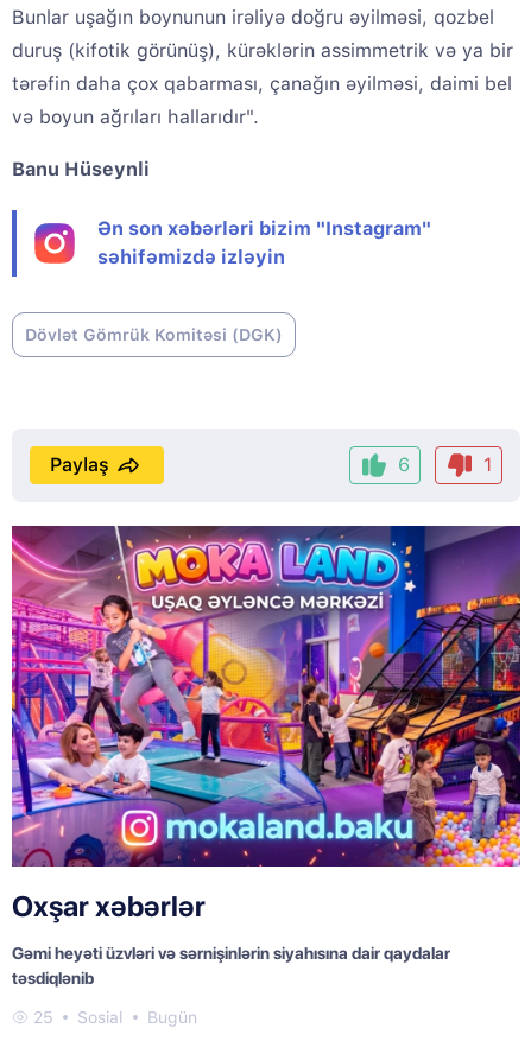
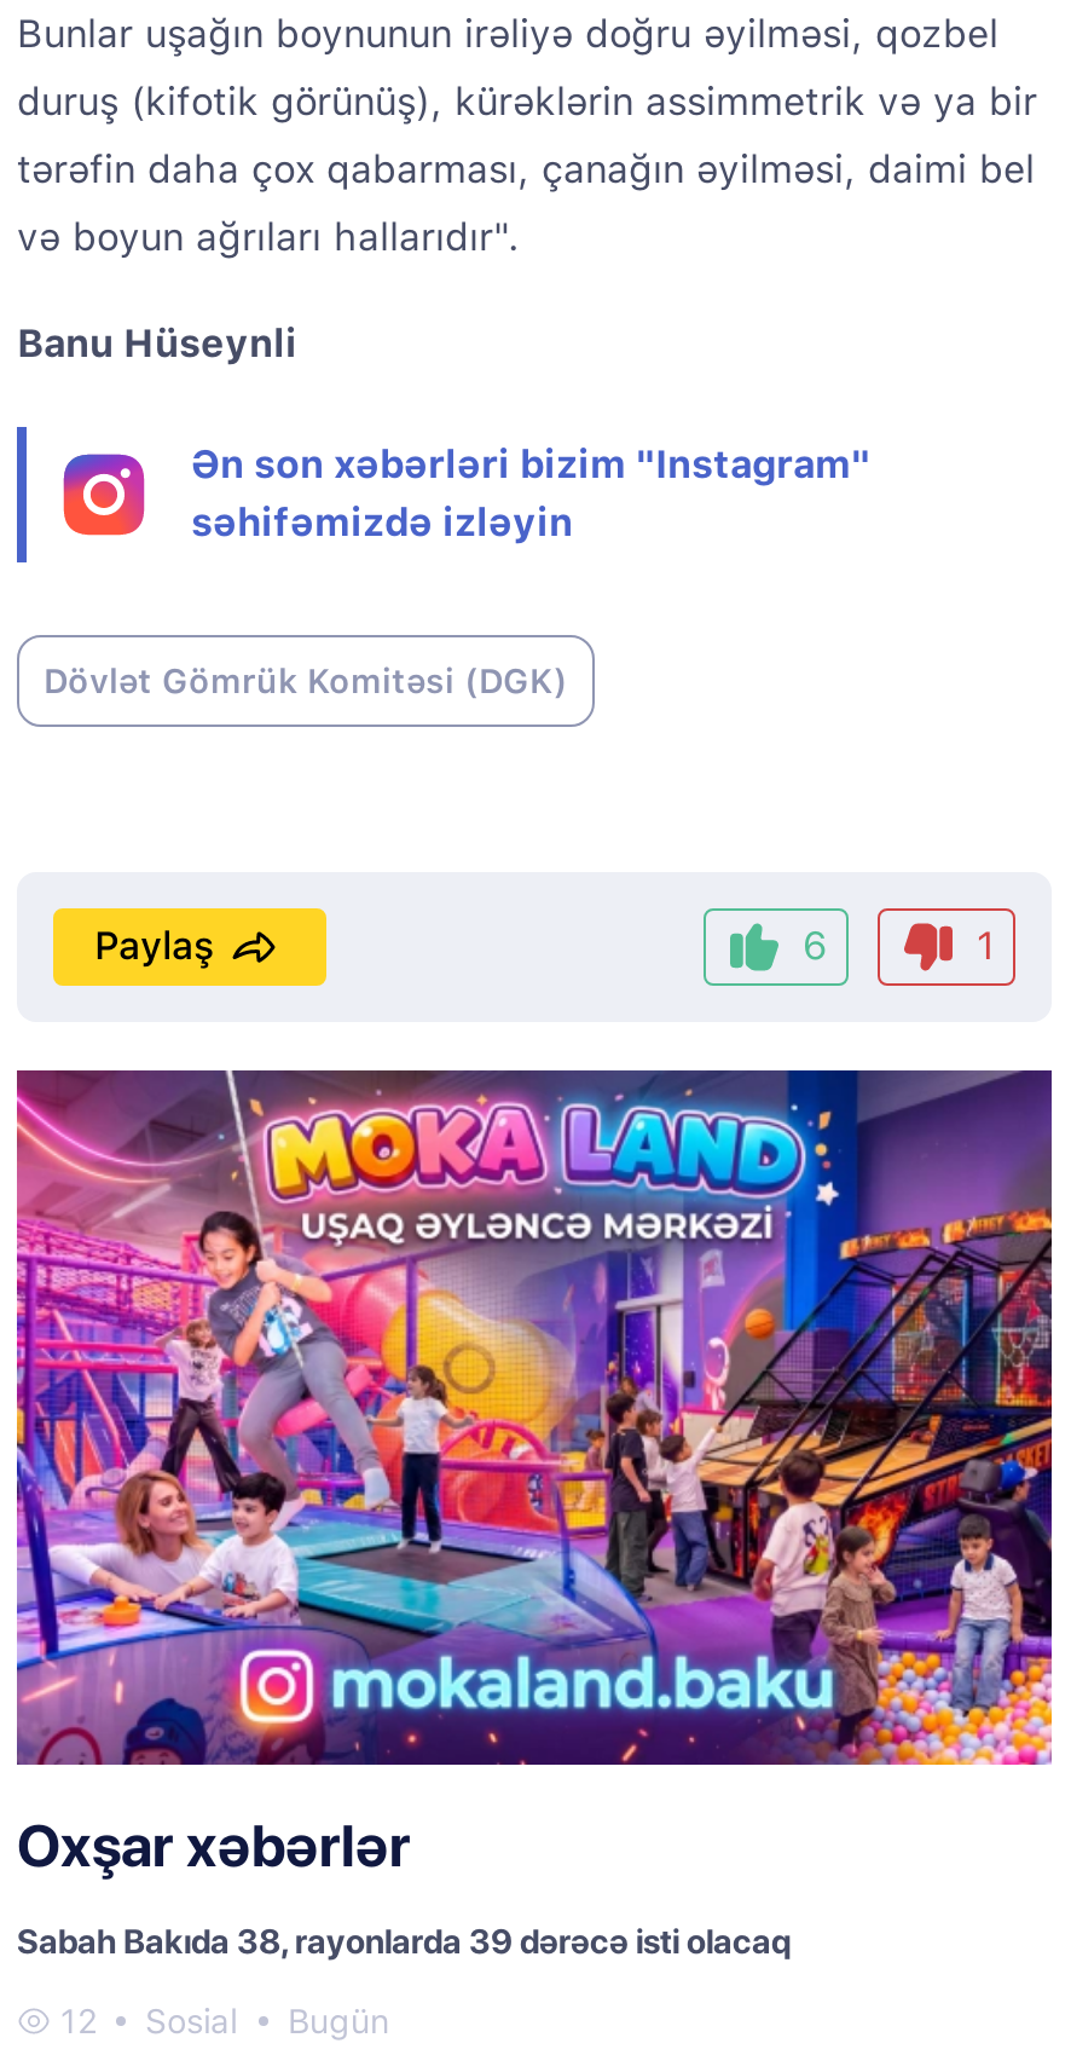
- Gəmi heyəti üzvləri və sərnişinlərin siyahısına dair qaydalar
- təsdiqlənib
+ Sabah Bakıda 38, rayonlarda 39 dərəcə isti olacaq

- 25 Sosial Bugün
+ 12 Sosial Bugün
